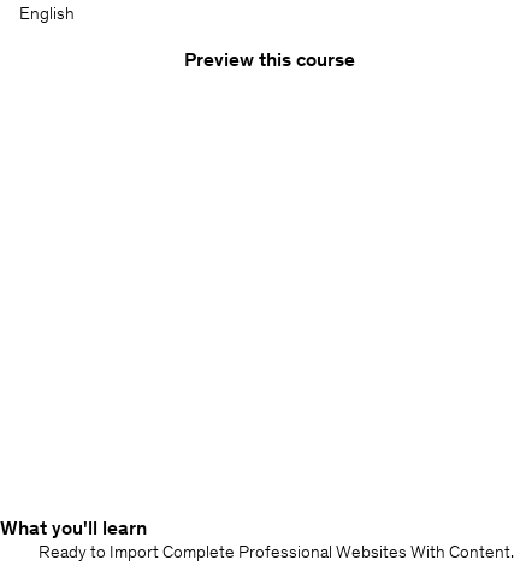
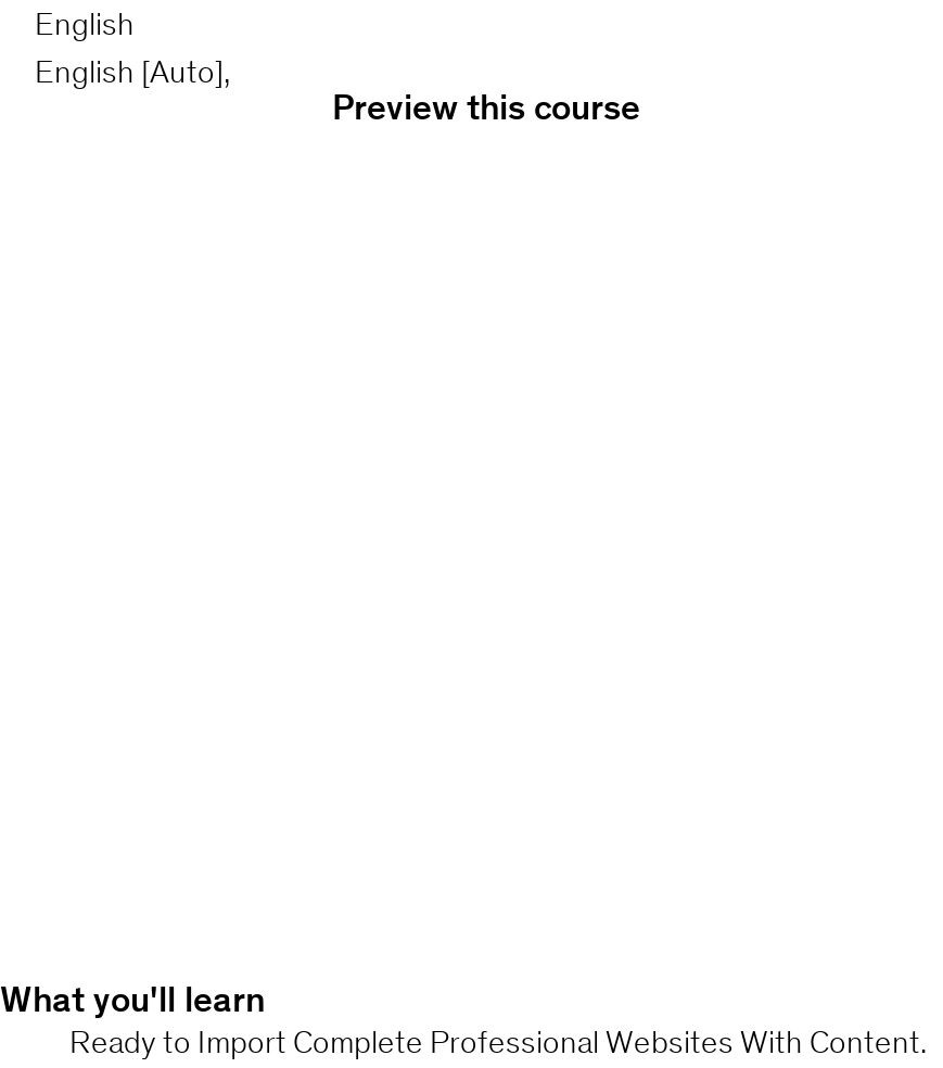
+ English [Auto],
